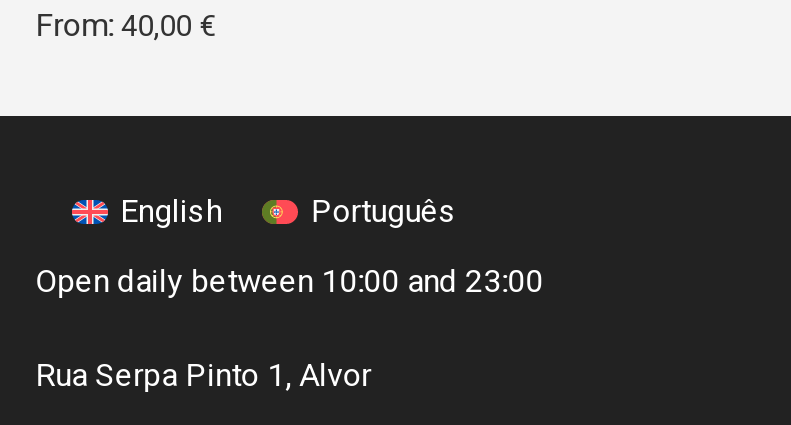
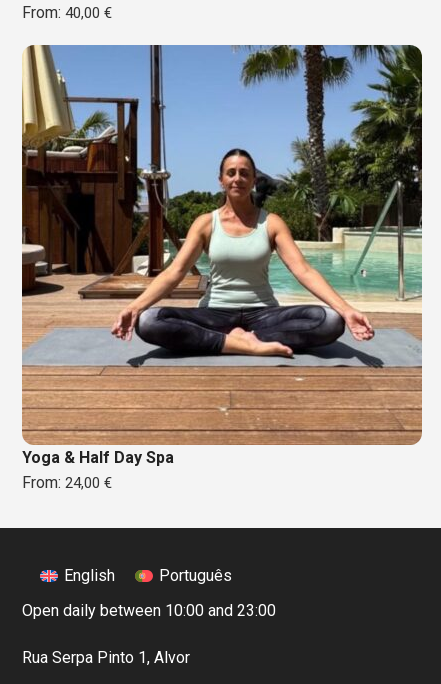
+ [image]
+ Yoga & Half Day Spa
+ From: 24,00 €
